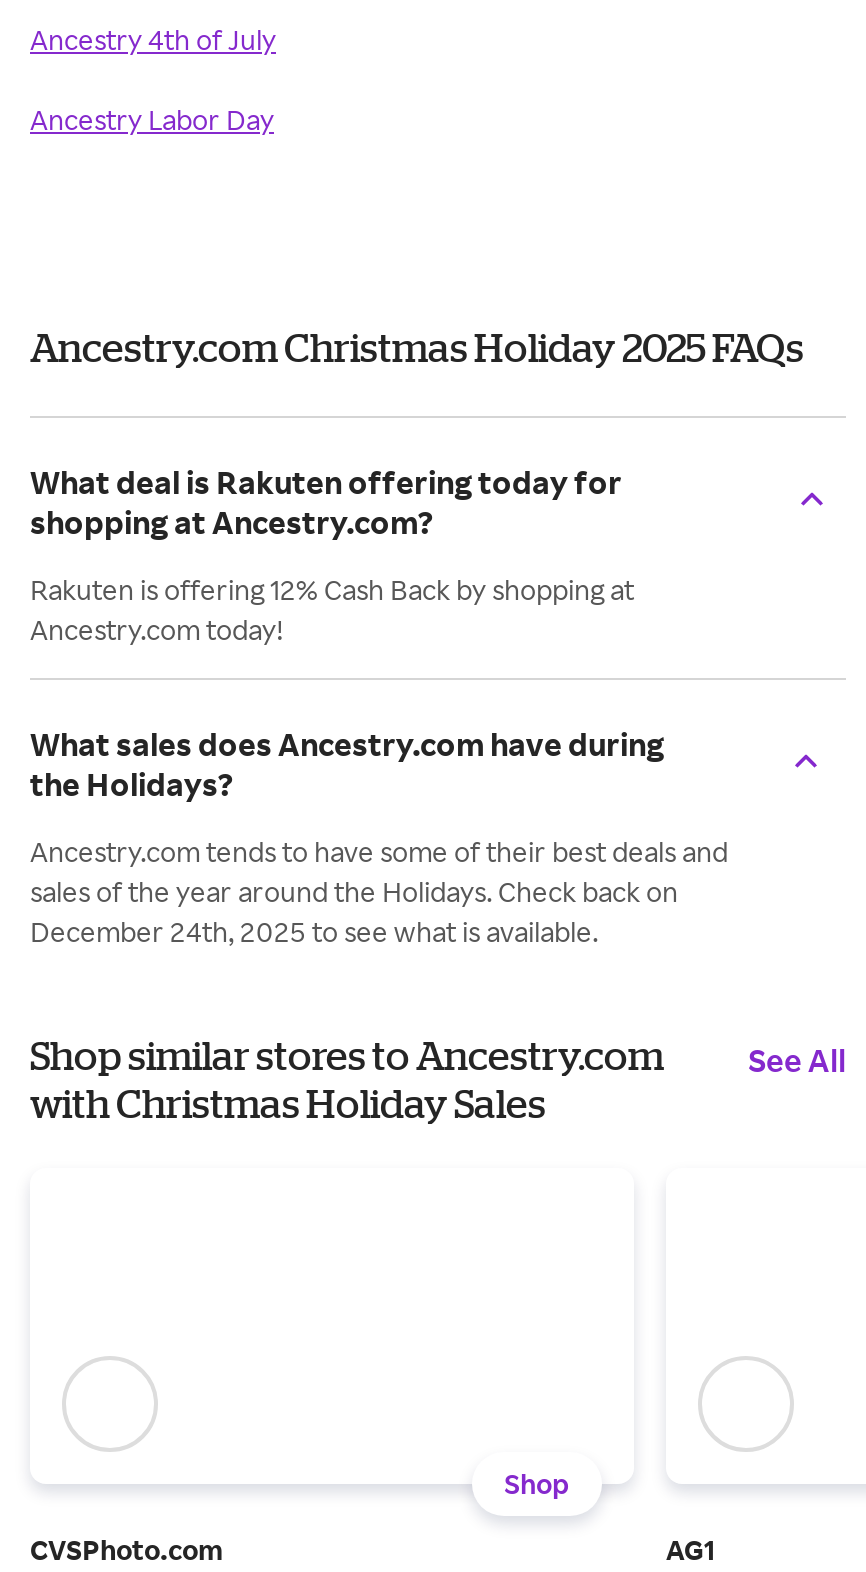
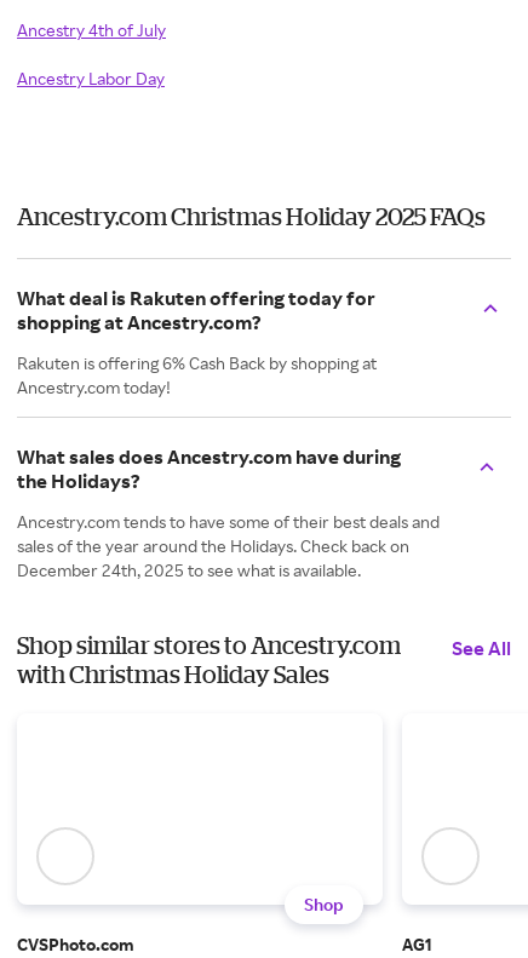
- Rakuten is offering 12% Cash Back by shopping at
+ Rakuten is offering 6% Cash Back by shopping at
